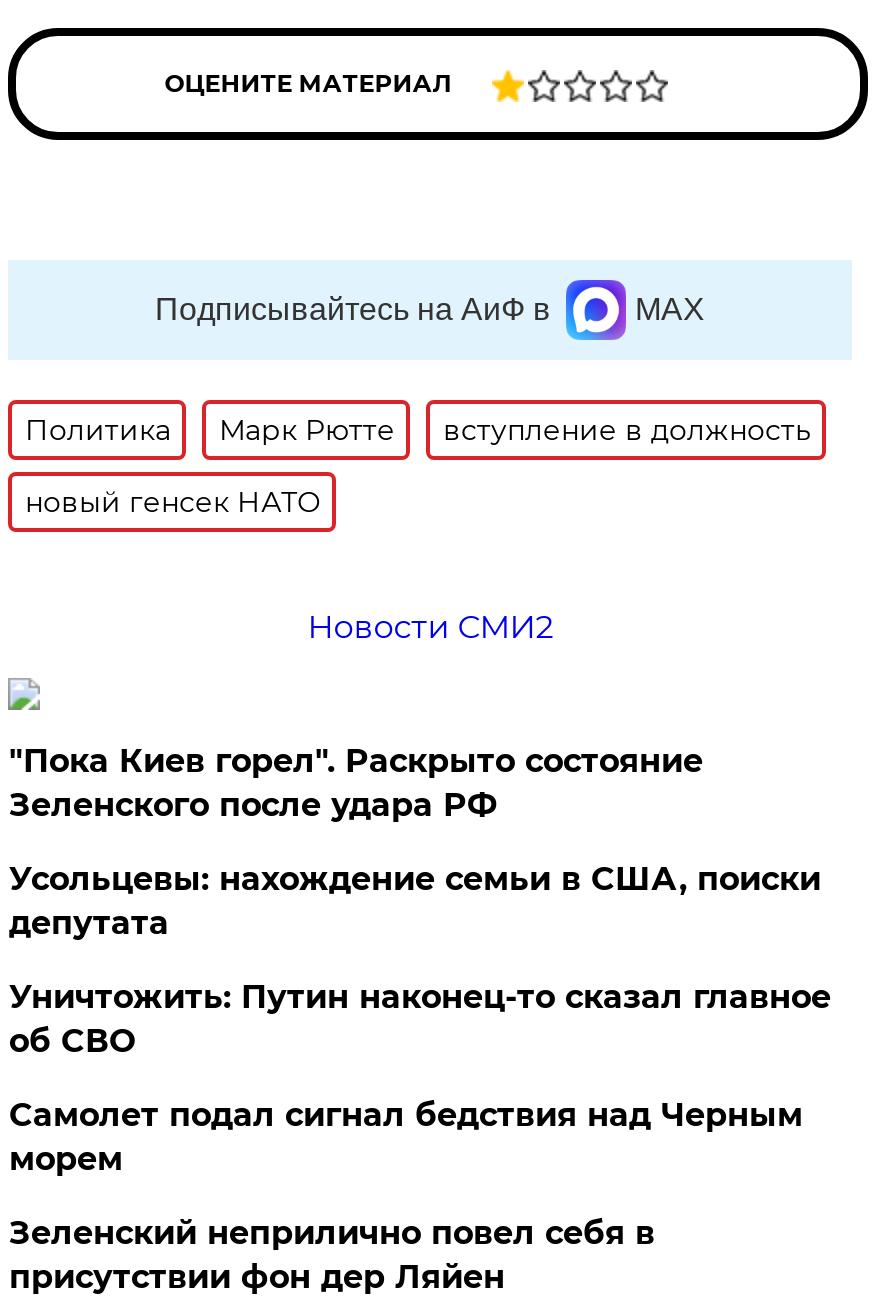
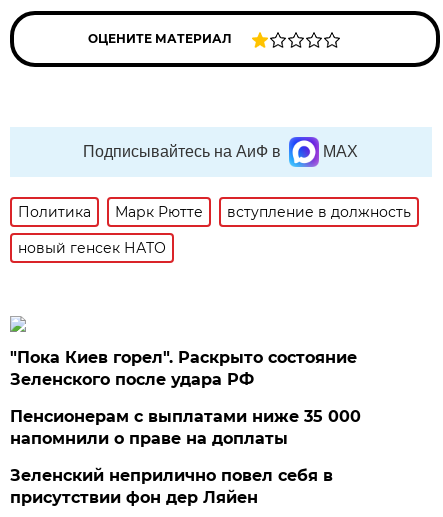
- Новости СМИ2

- Усольцевы: нахождение семьи в США, поиски
- депутата
- Уничтожить: Путин наконец-то сказал главное
- об СВО
- Самолет подал сигнал бедствия над Черным
- морем
+ Пенсионерам с выплатами ниже 35 000
+ напомнили о праве на доплаты
